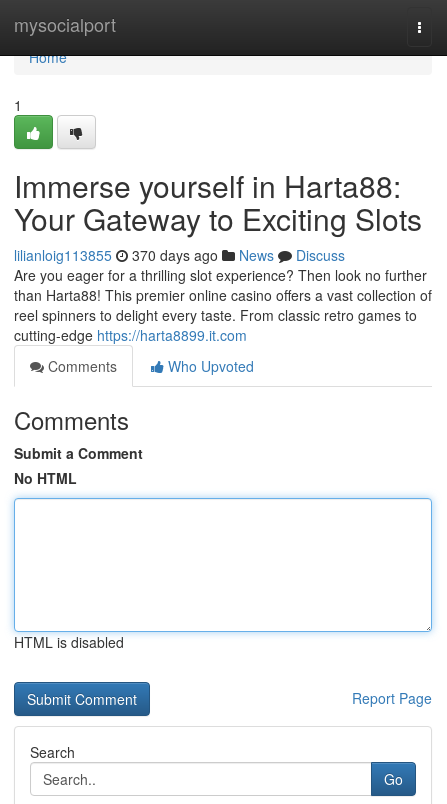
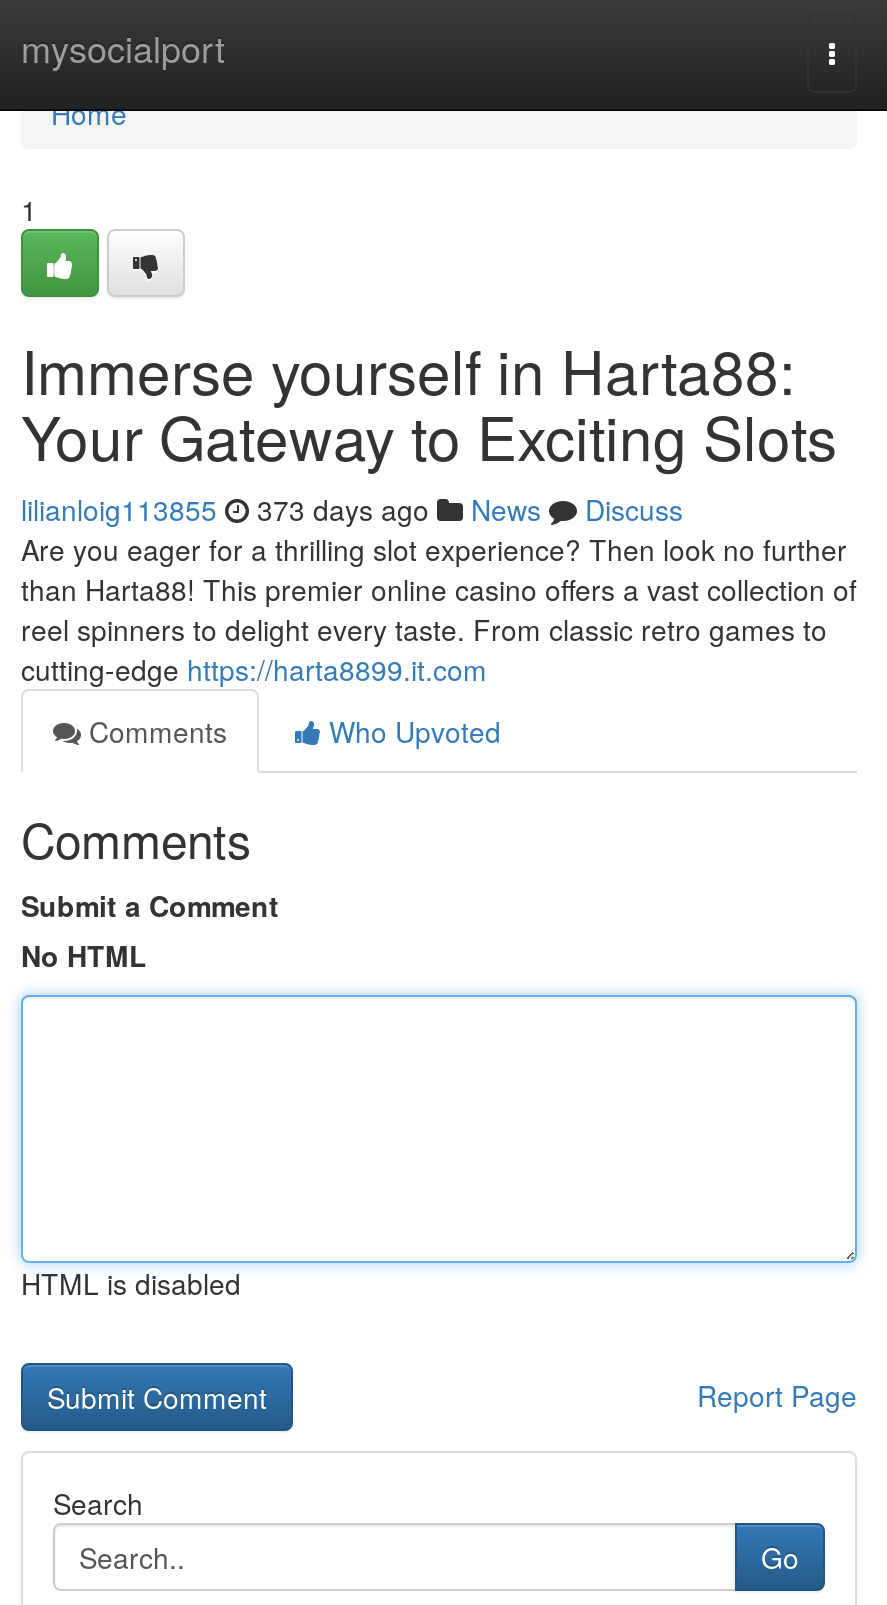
- lilianloig113855 370 days ago News Discuss
+ lilianloig113855 373 days ago News Discuss
